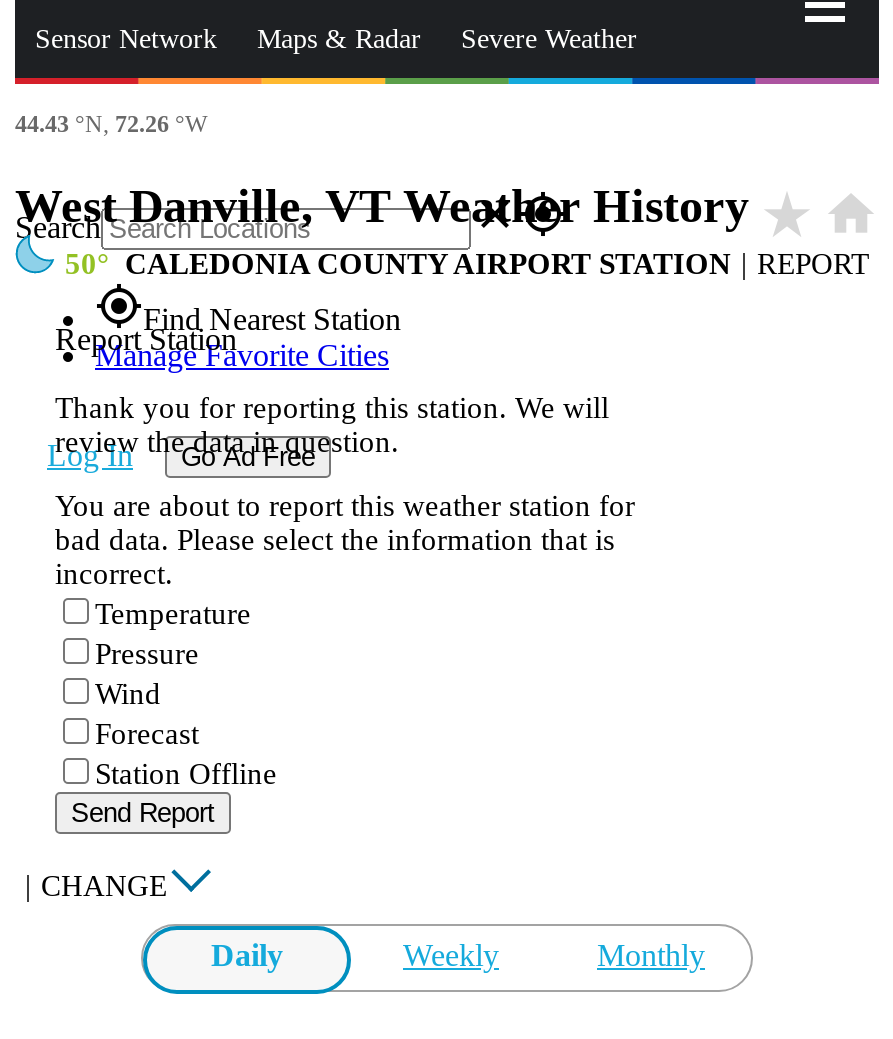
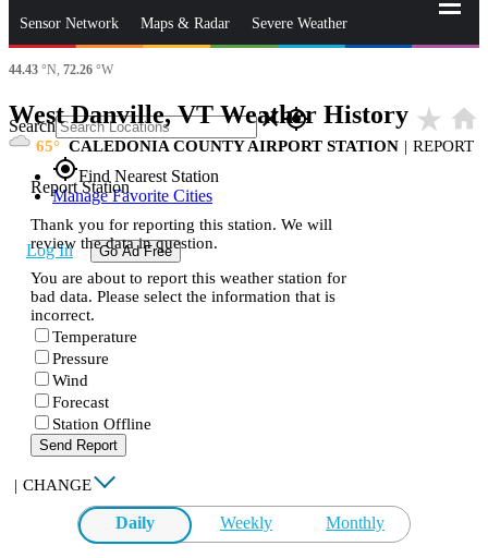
- 50
+ 65
